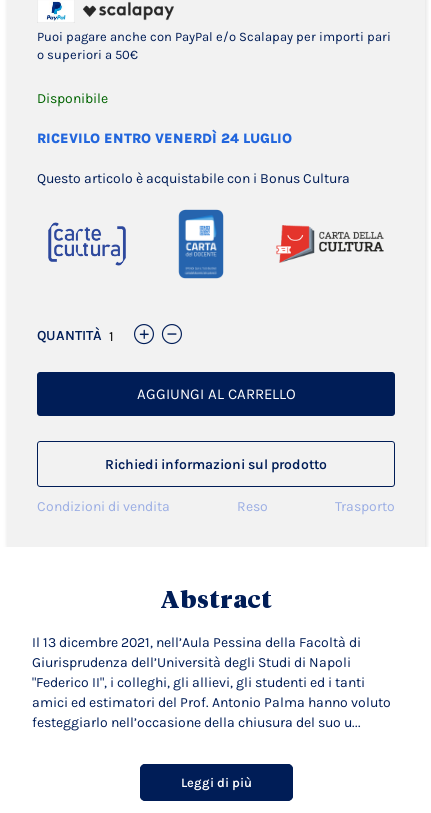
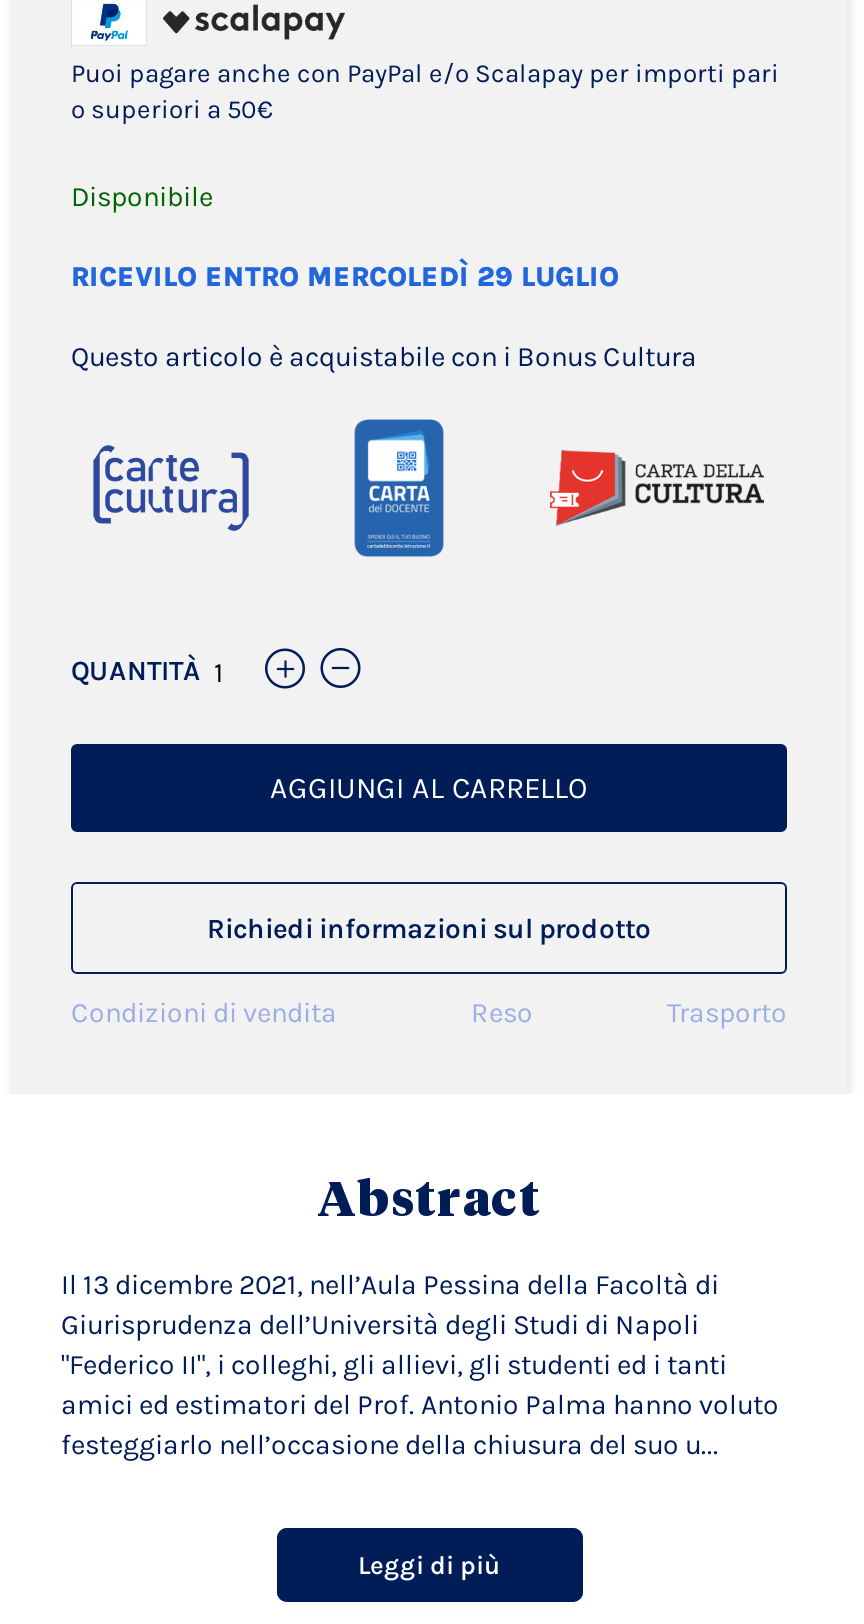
- RICEVILO ENTRO VENERDÌ 24 LUGLIO
+ RICEVILO ENTRO MERCOLEDÌ 29 LUGLIO
